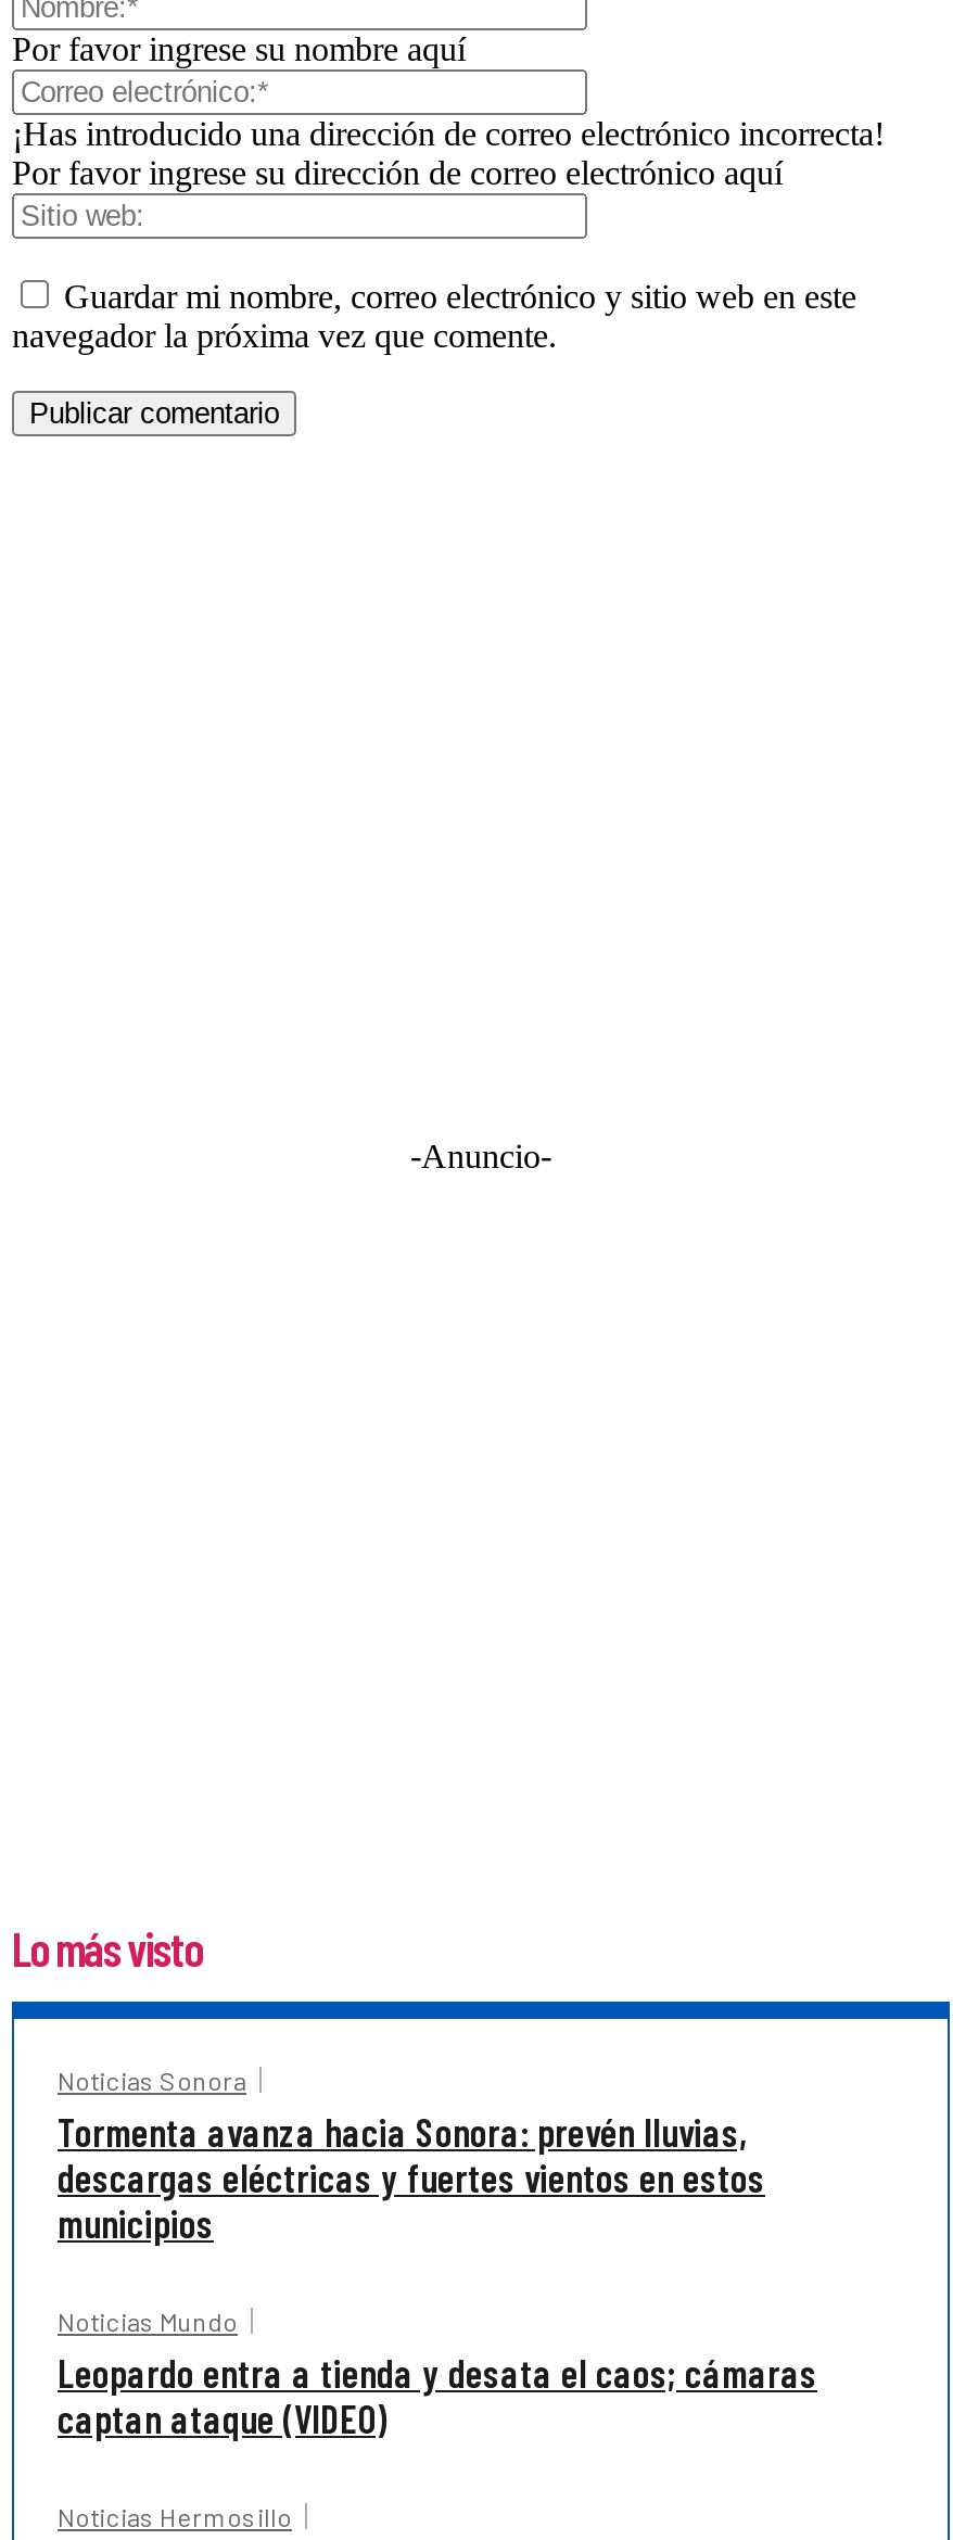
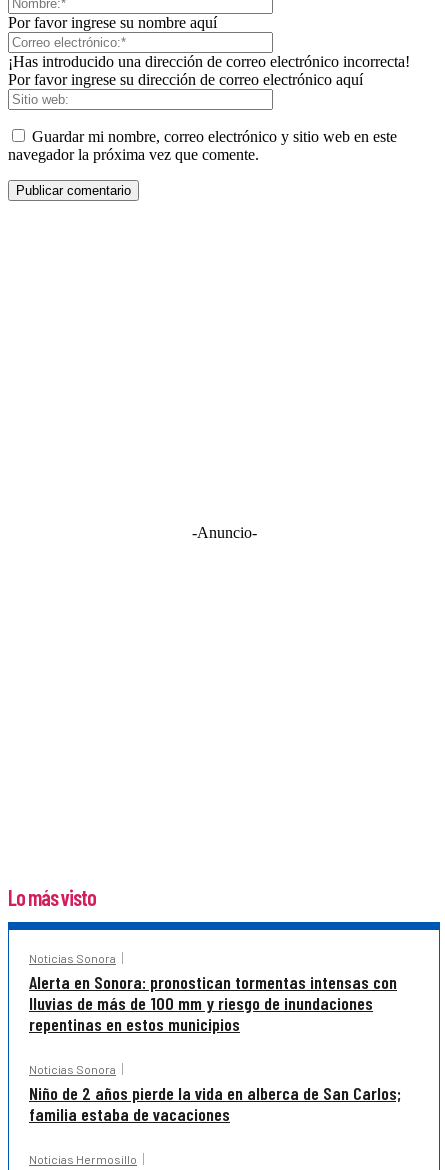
- Tormenta avanza hacia Sonora: prevén lluvias,
- descargas eléctricas y fuertes vientos en estos
- municipios
+ Alerta en Sonora: pronostican tormentas intensas con
+ lluvias de más de 100 mm y riesgo de inundaciones
+ repentinas en estos municipios

- Noticias Mundo
- Leopardo entra a tienda y desata el caos; cámaras
- captan ataque (VIDEO)
+ Noticias Sonora
+ Niño de 2 años pierde la vida en alberca de San Carlos;
+ familia estaba de vacaciones
